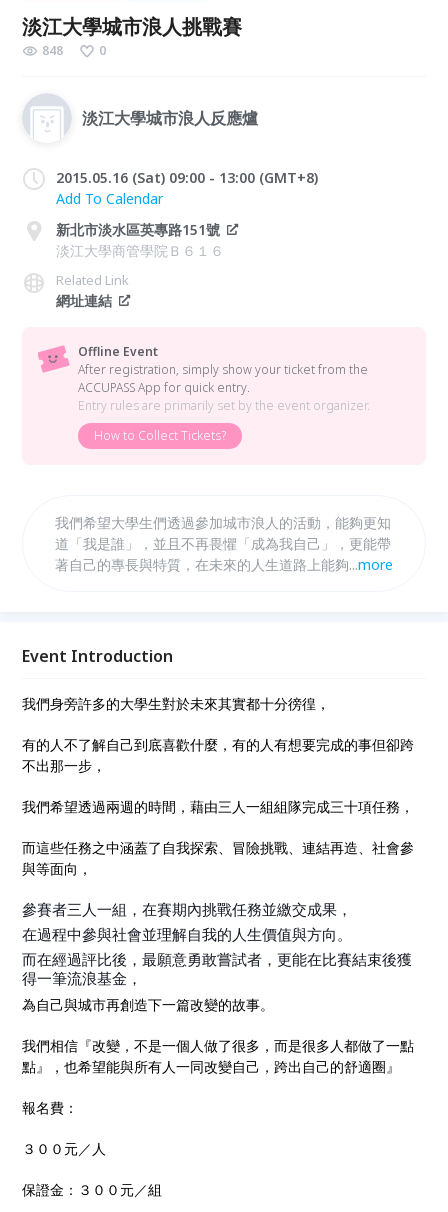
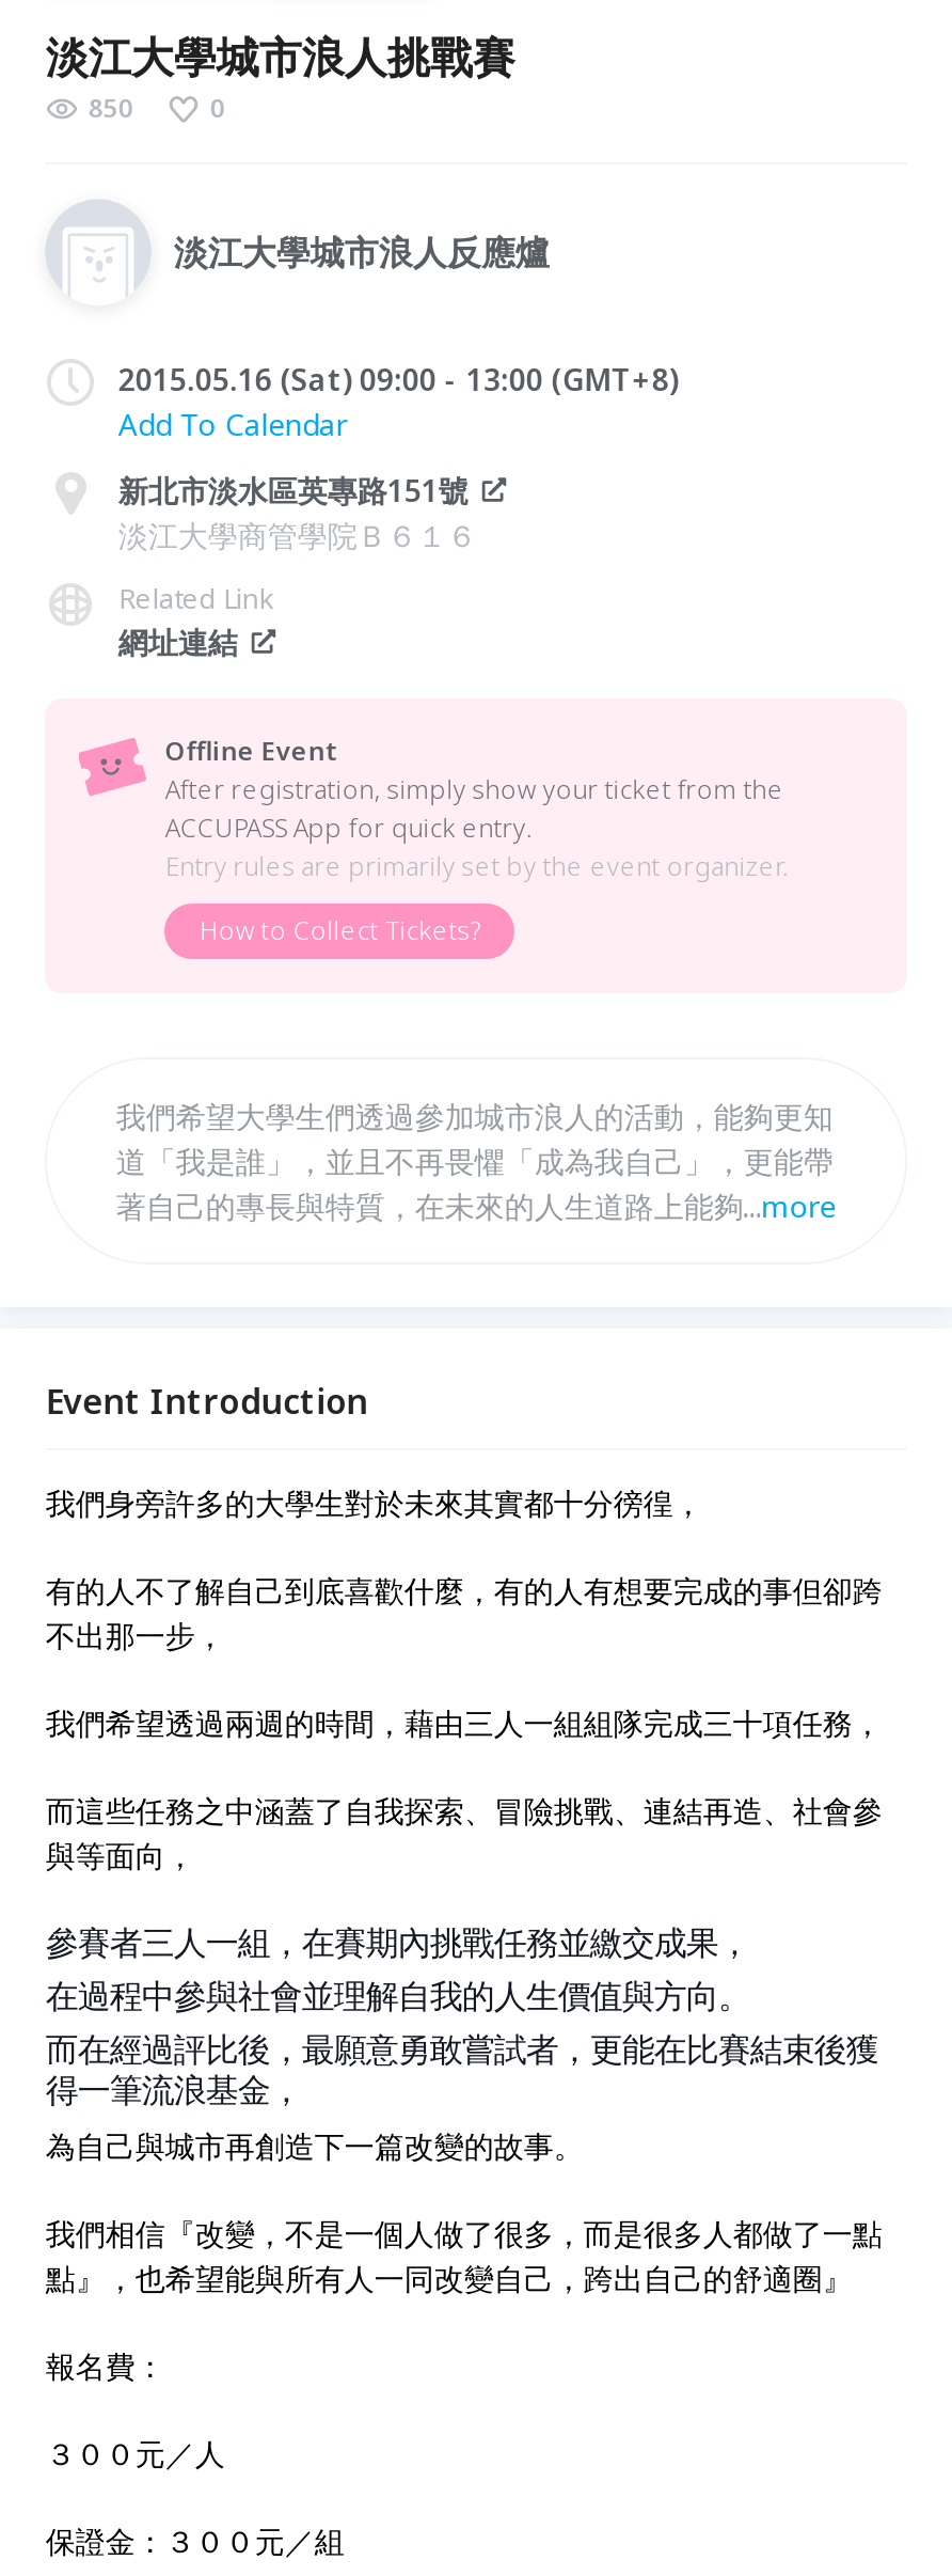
- 848
+ 850
